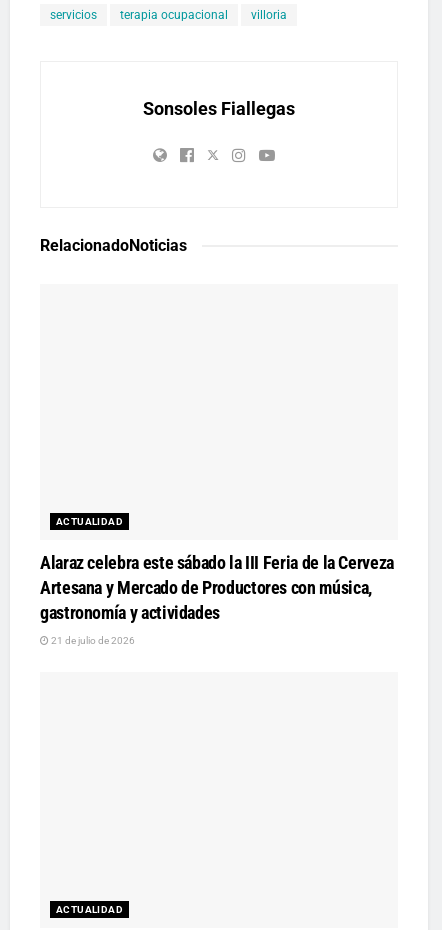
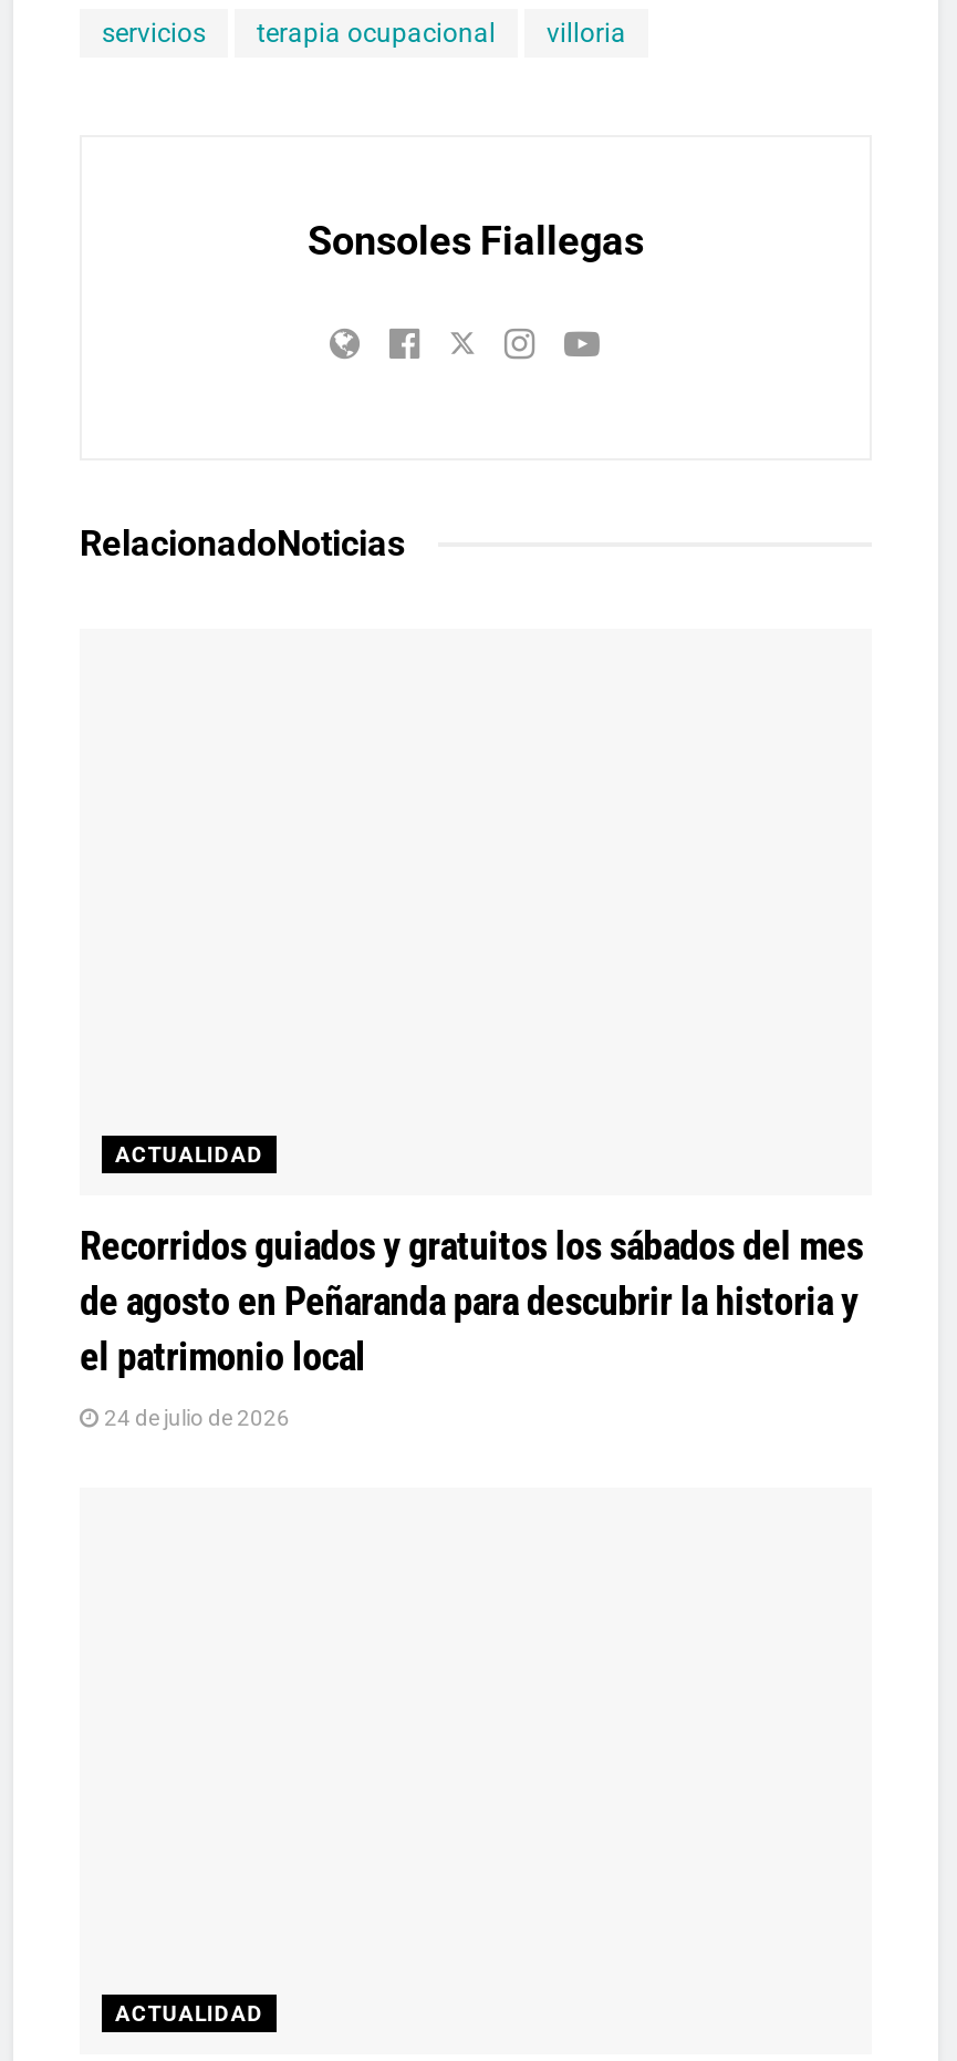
- Alaraz celebra este sábado la III Feria de la Cerveza
- Artesana y Mercado de Productores con música,
- gastronomía y actividades
+ Recorridos guiados y gratuitos los sábados del mes
+ de agosto en Peñaranda para descubrir la historia y
+ el patrimonio local

- 21 de julio de 2026
+ 24 de julio de 2026
